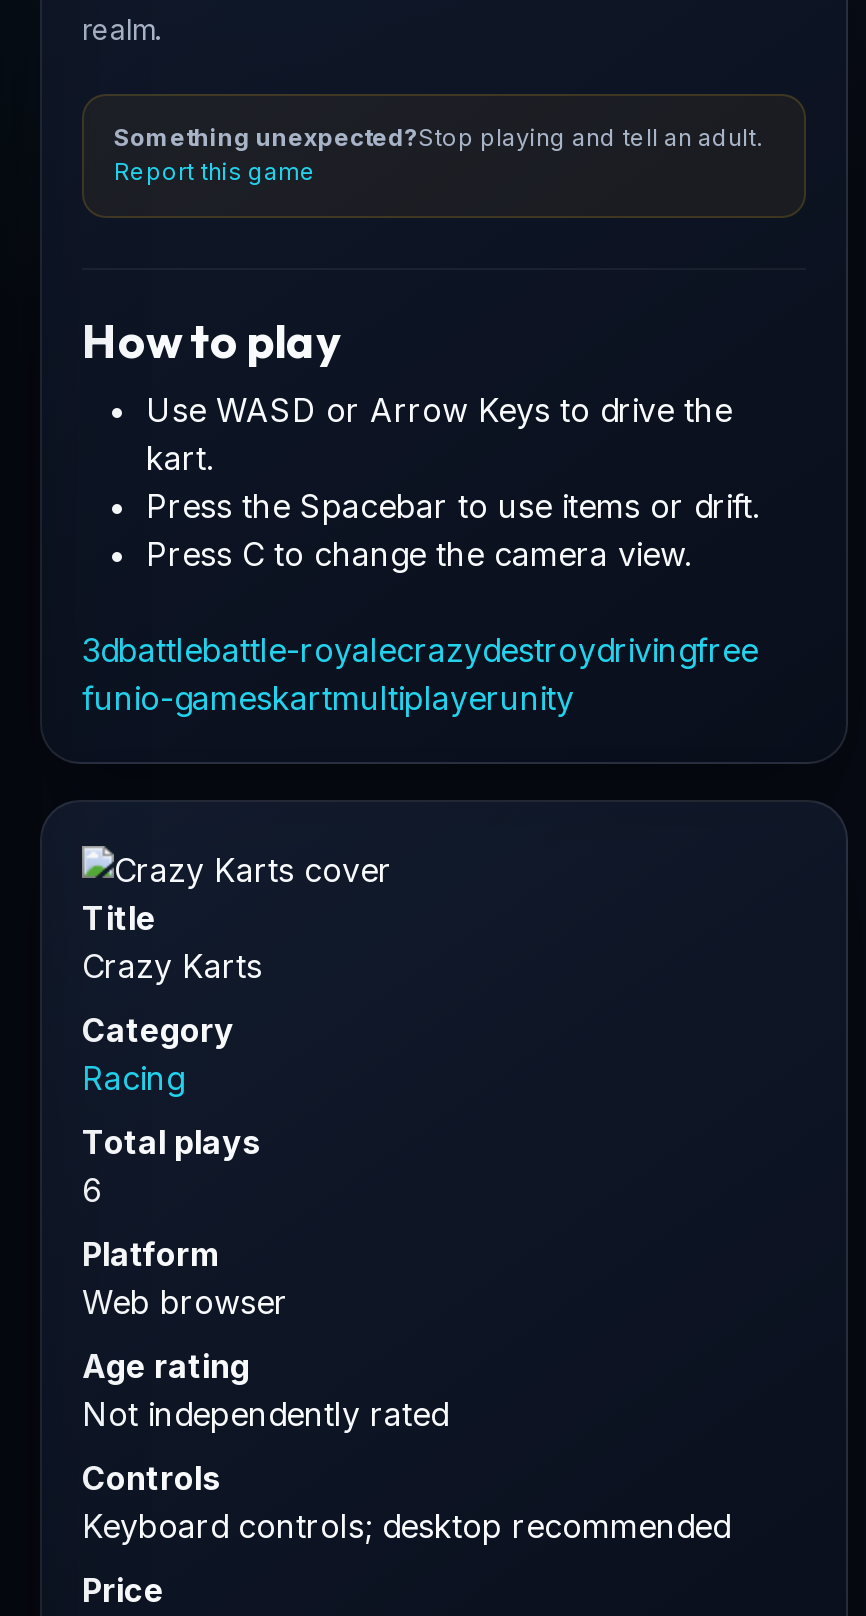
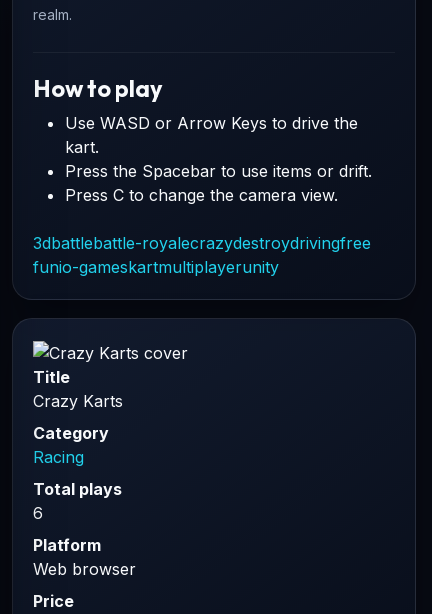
- [image]
- Something unexpected?Stop playing and tell an adult.
- Report this game

- Age rating
- Not independently rated
- Controls
- Keyboard controls; desktop recommended
